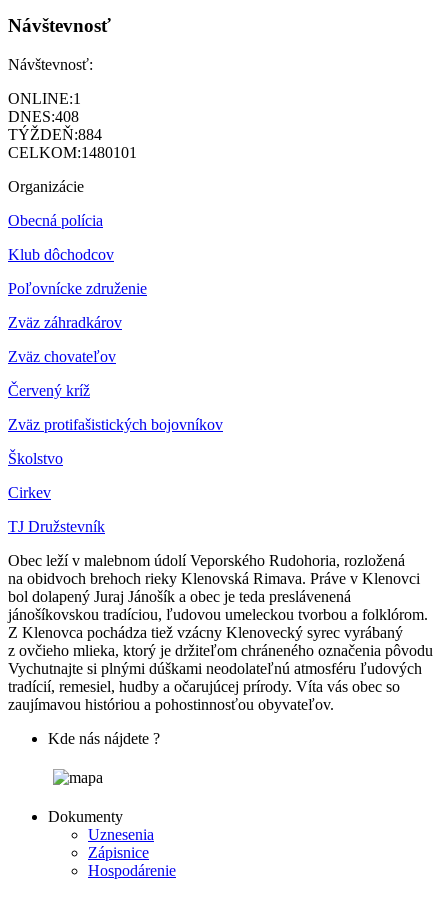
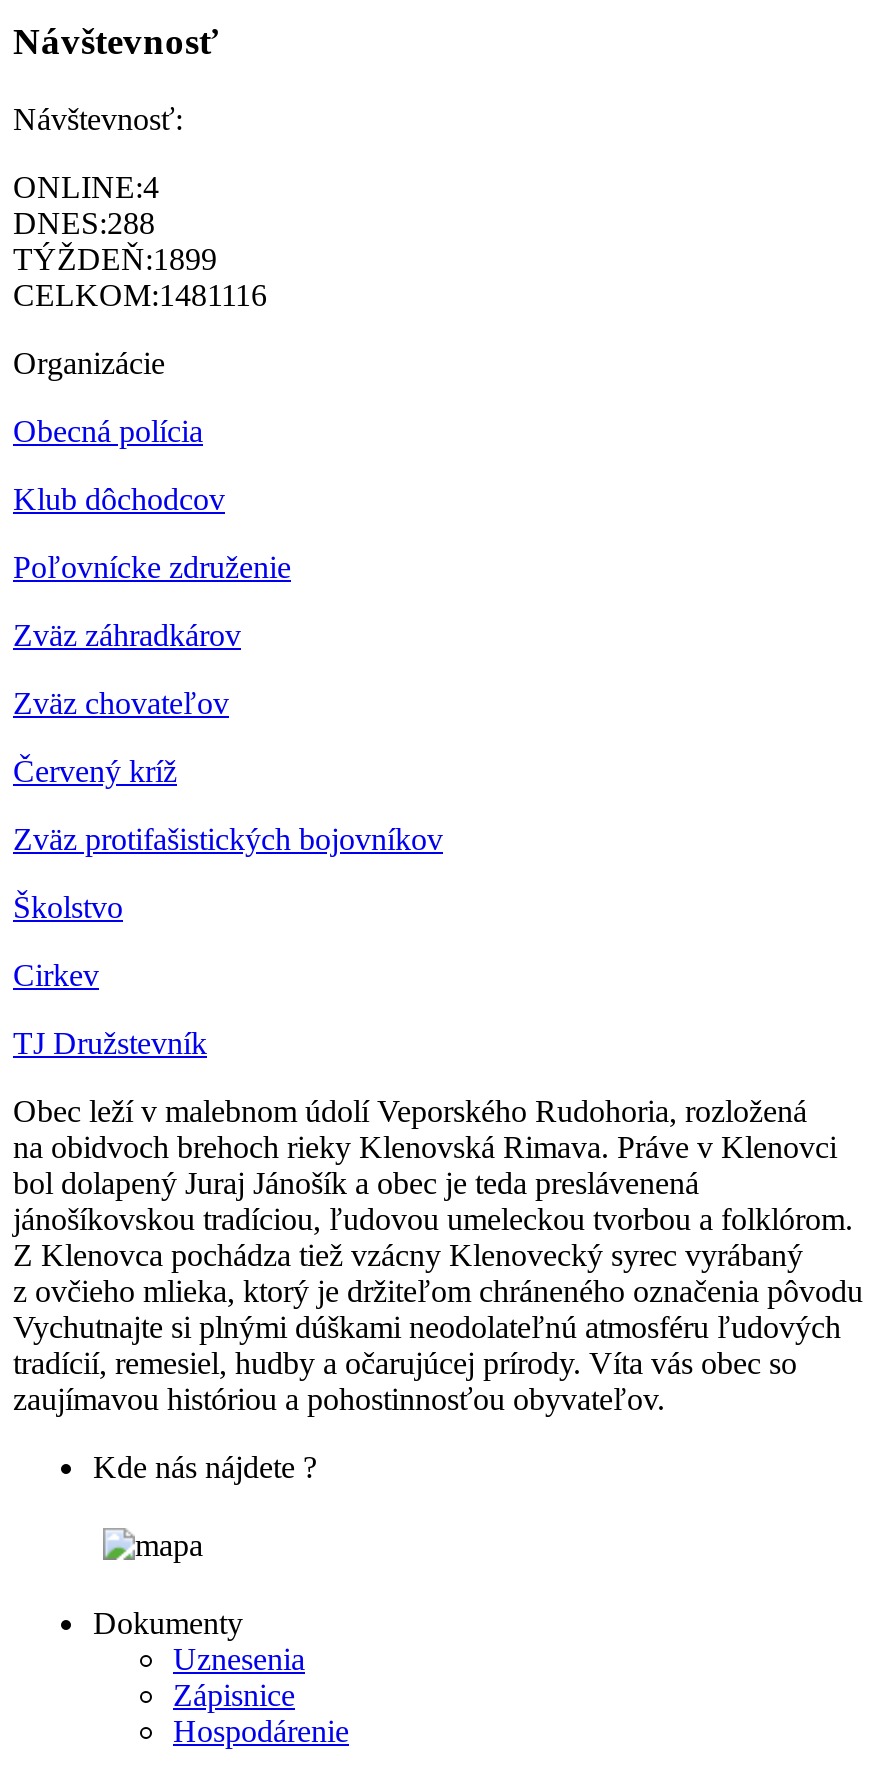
- ONLINE:1
+ ONLINE:4

- DNES:408
+ DNES:288

- TÝŽDEŇ:884
+ TÝŽDEŇ:1899

- CELKOM:1480101
+ CELKOM:1481116
